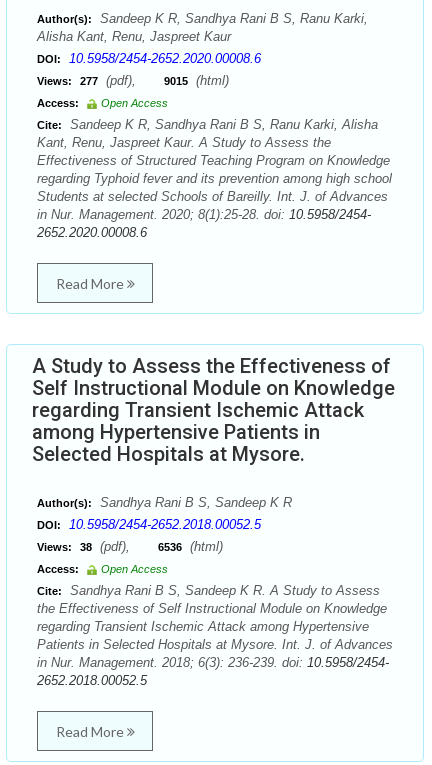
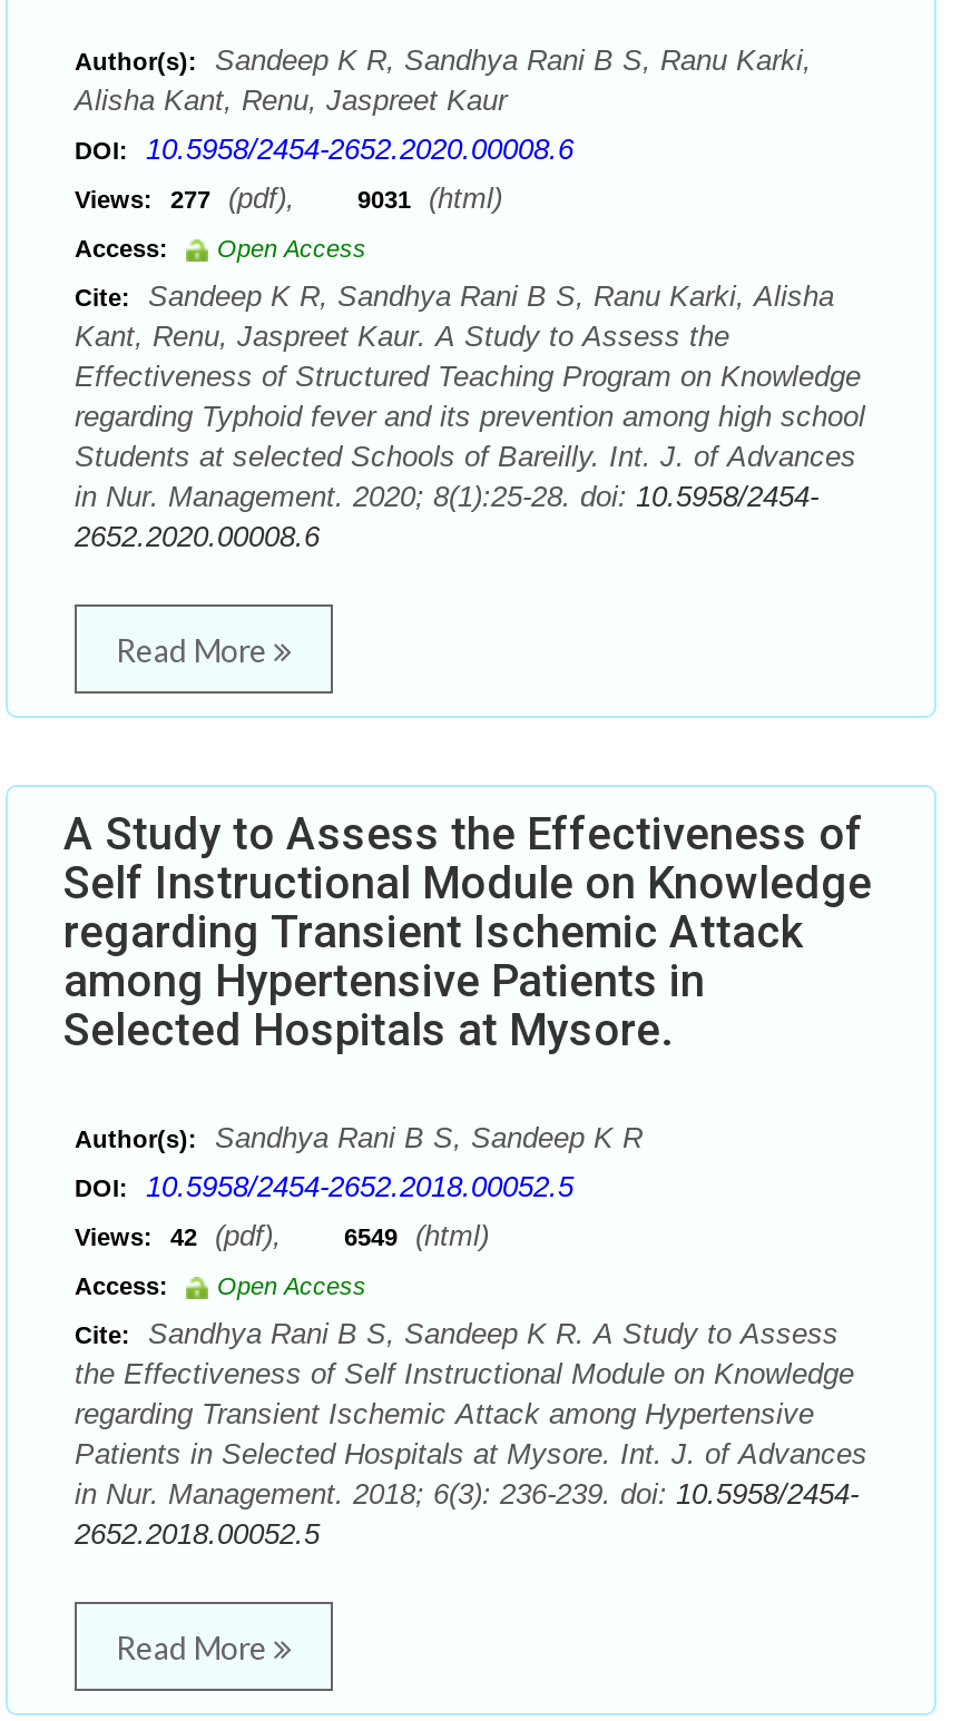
- Views: 277 (pdf), 9015 (html)
+ Views: 277 (pdf), 9031 (html)

- Views: 38 (pdf), 6536 (html)
+ Views: 42 (pdf), 6549 (html)
